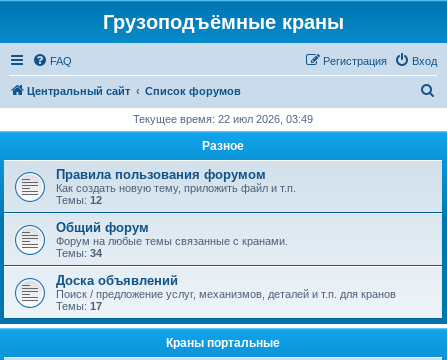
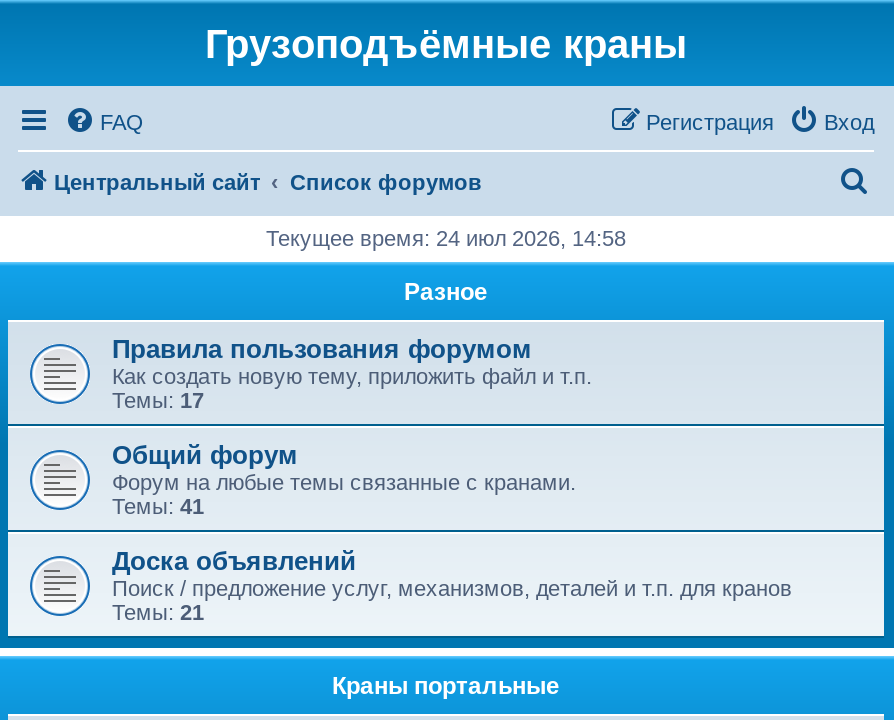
- Текущее время: 22 июл 2026, 03:49
+ Текущее время: 24 июл 2026, 14:58

- Темы: 12
+ Темы: 17

- Темы: 34
+ Темы: 41

- Темы: 17
+ Темы: 21
